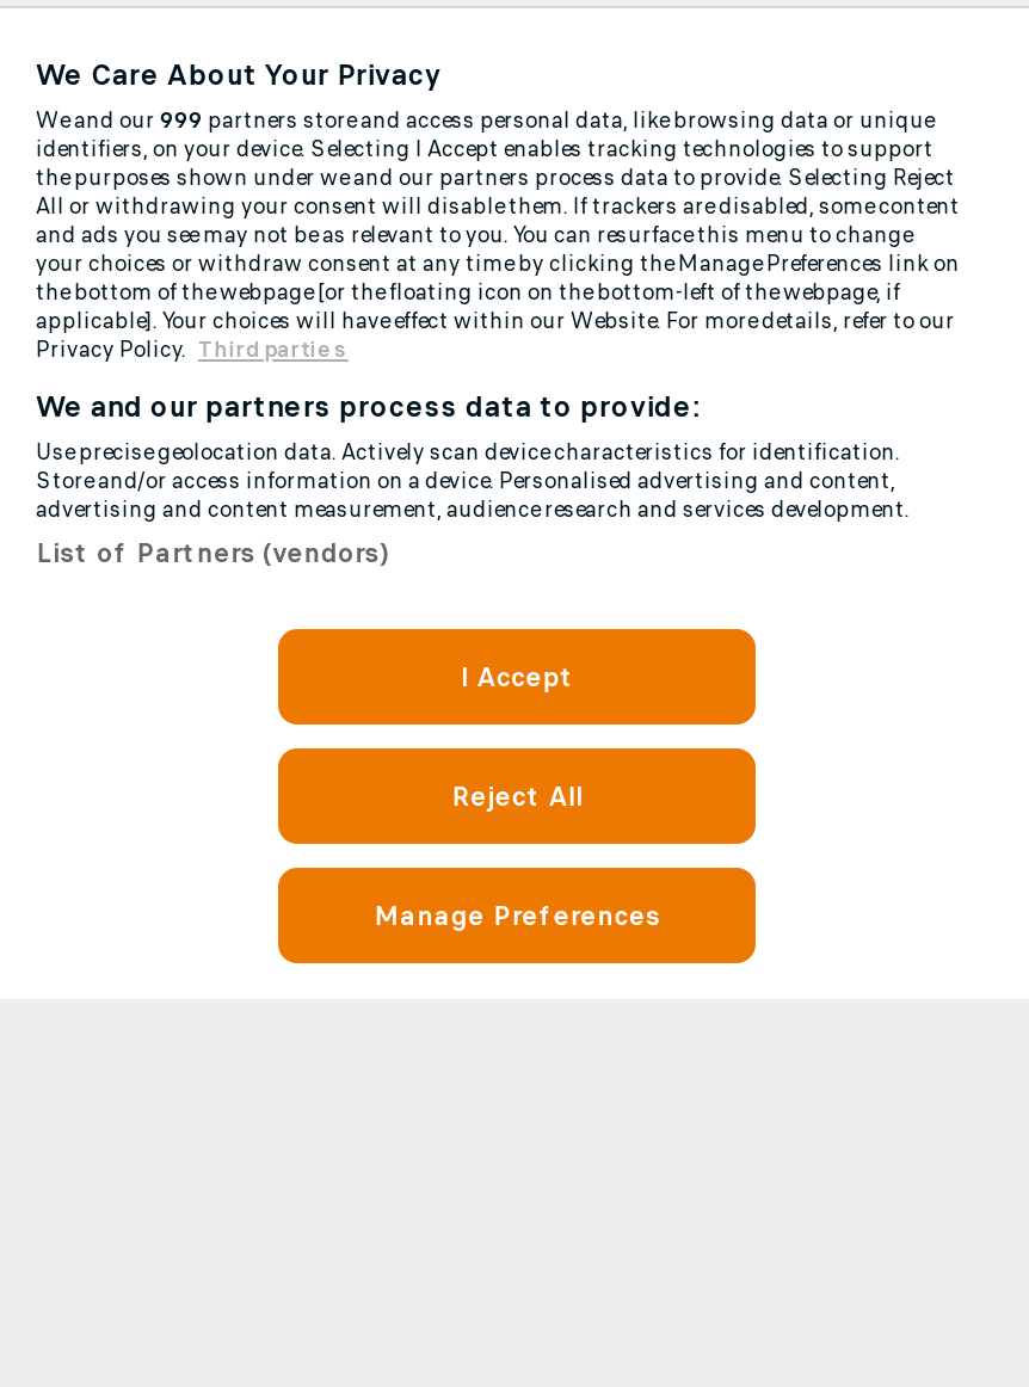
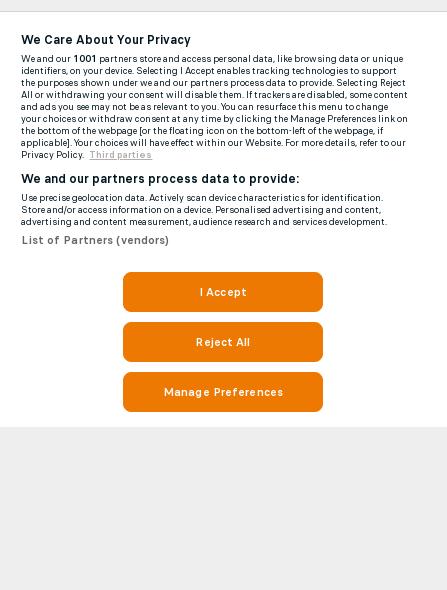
- We and our 999 partners store and access personal data, like browsing data or unique
+ We and our 1001 partners store and access personal data, like browsing data or unique
